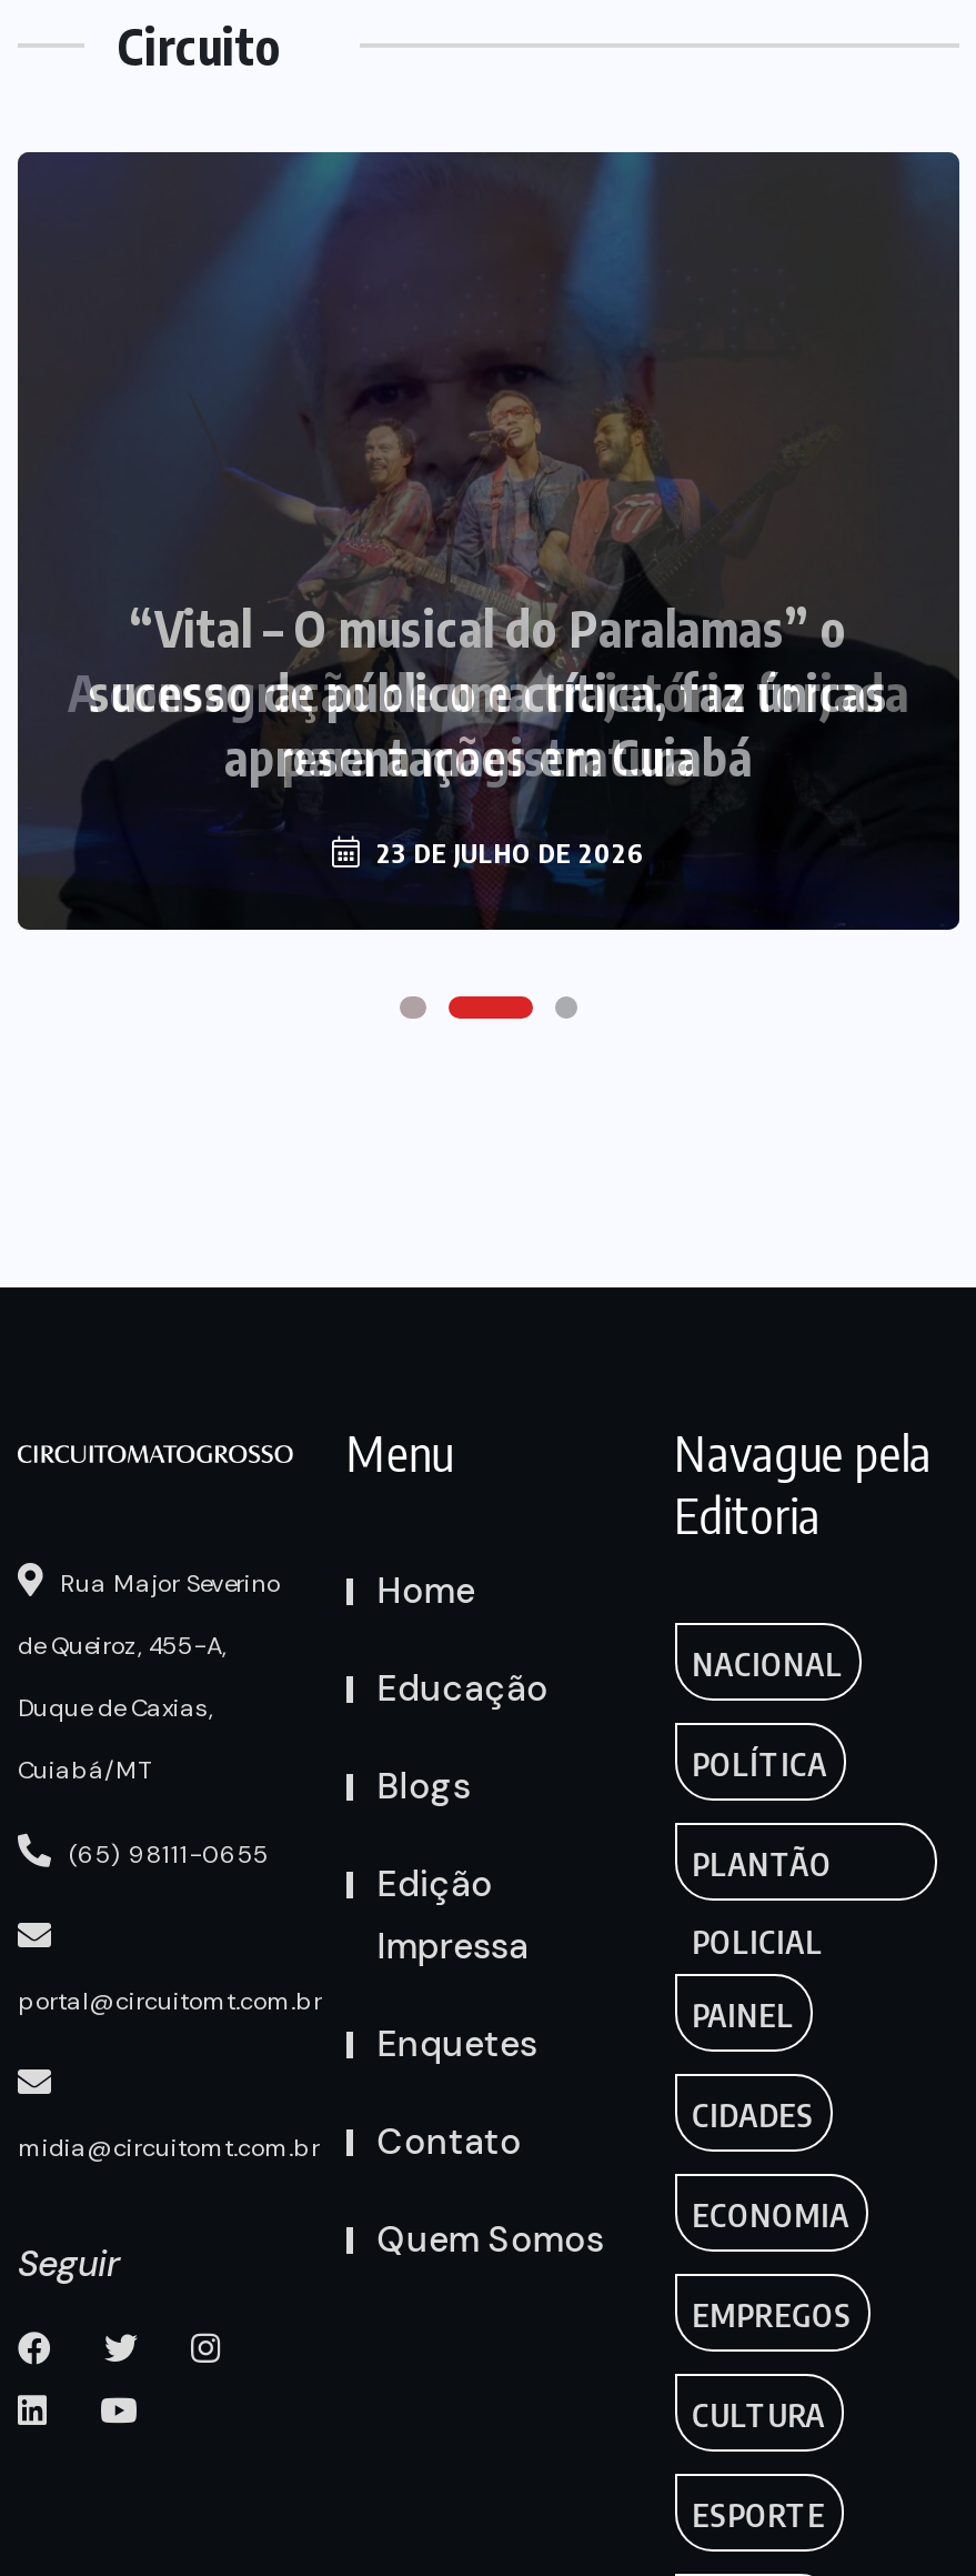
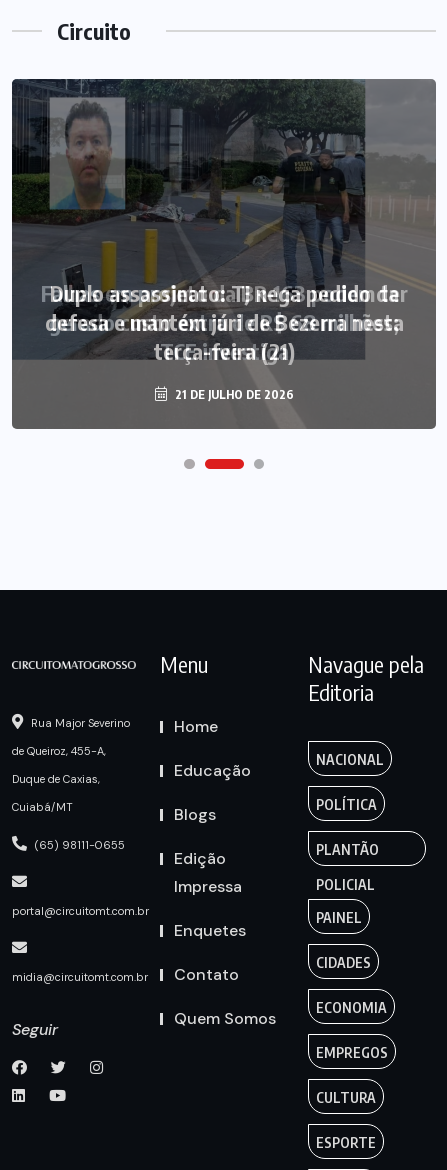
- [image]
- “Vital – O musical do Paralamas” o
- sucesso de público e crítica, faz únicas
- apresentações em Cuiabá
+ [image]
+ Duplo assassinato: TJ nega pedido da
+ defesa e mantém júri de Bezerra nesta
+ terça-feira (21)

- 23 DE JULHO DE 2026
+ 21 DE JULHO DE 2026
